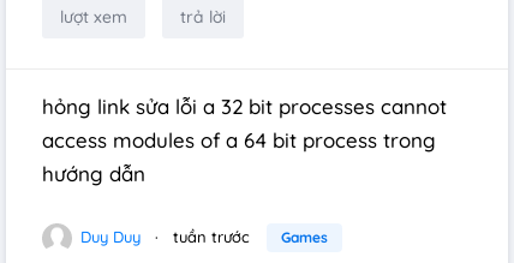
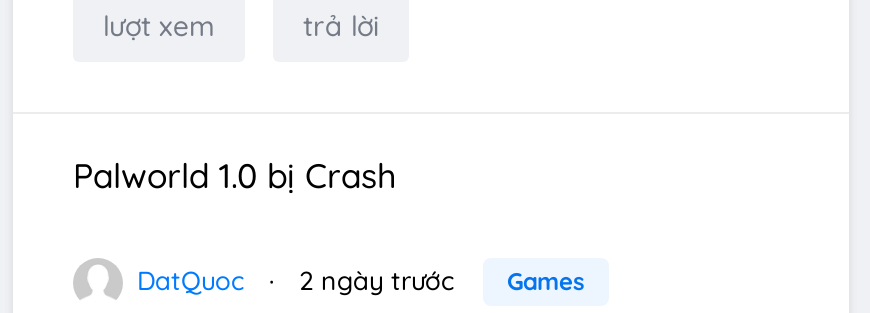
- hỏng link sửa lỗi a 32 bit processes cannot
- access modules of a 64 bit process trong
- hướng dẫn
+ Palworld 1.0 bị Crash

- Duy Duy
- tuần trước
+ DatQuoc
+ 2 ngày trước
